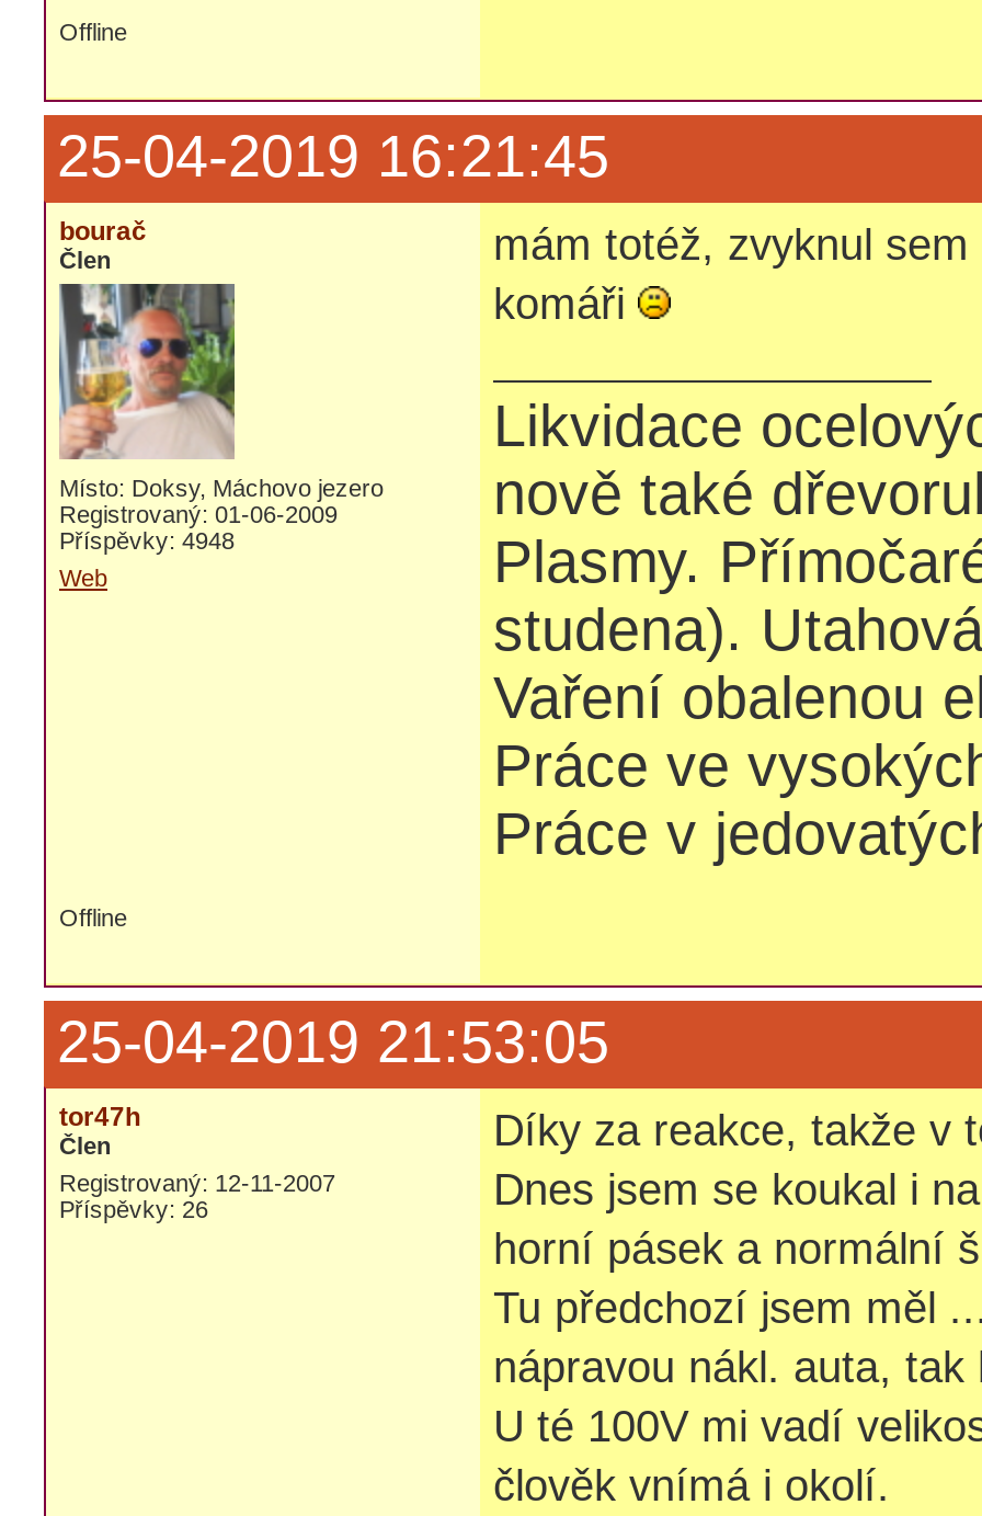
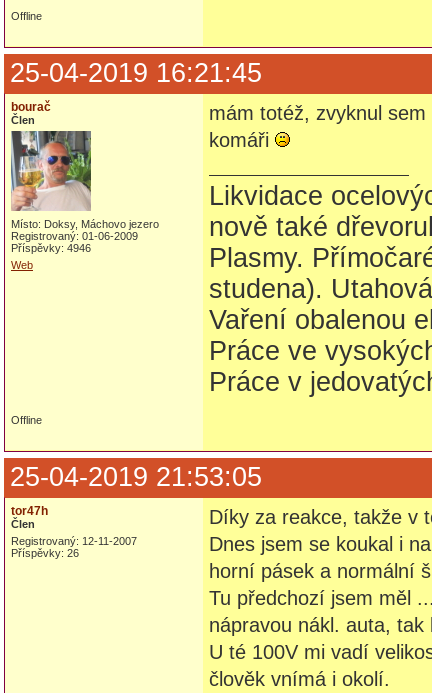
- Příspěvky: 4948
+ Příspěvky: 4946
